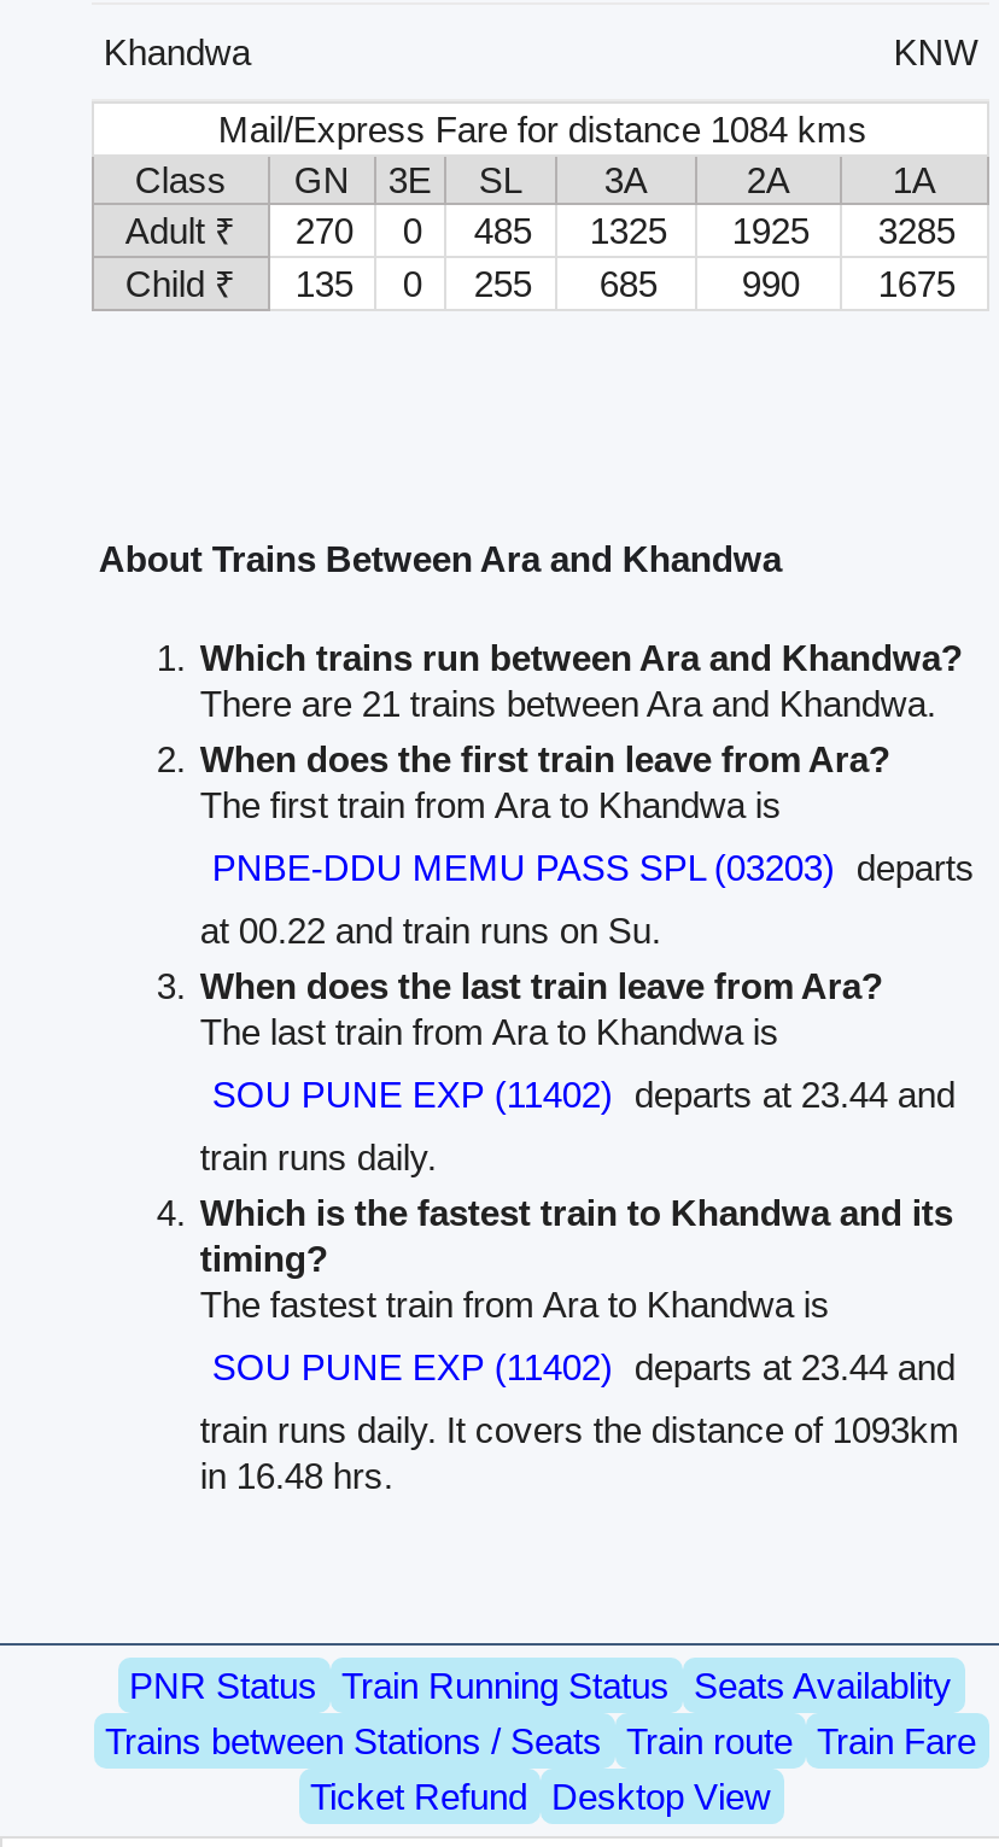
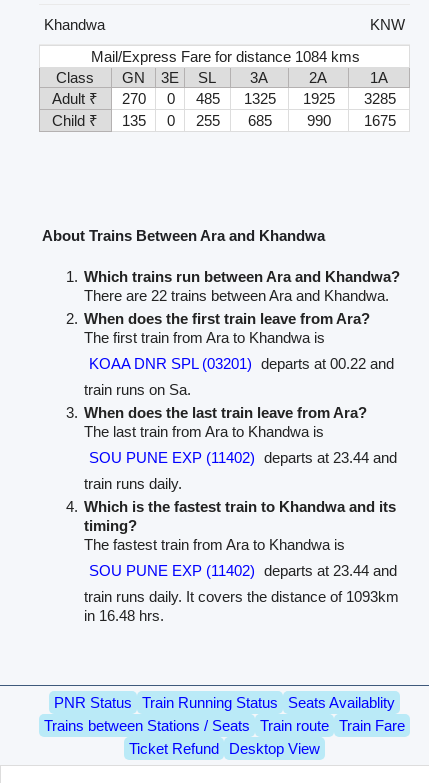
- There are 21 trains between Ara and Khandwa.
+ There are 22 trains between Ara and Khandwa.

- PNBE-DDU MEMU PASS SPL (03203) departs
+ KOAA DNR SPL (03201) departs at 00.22 and

- at 00.22 and train runs on Su.
+ train runs on Sa.
